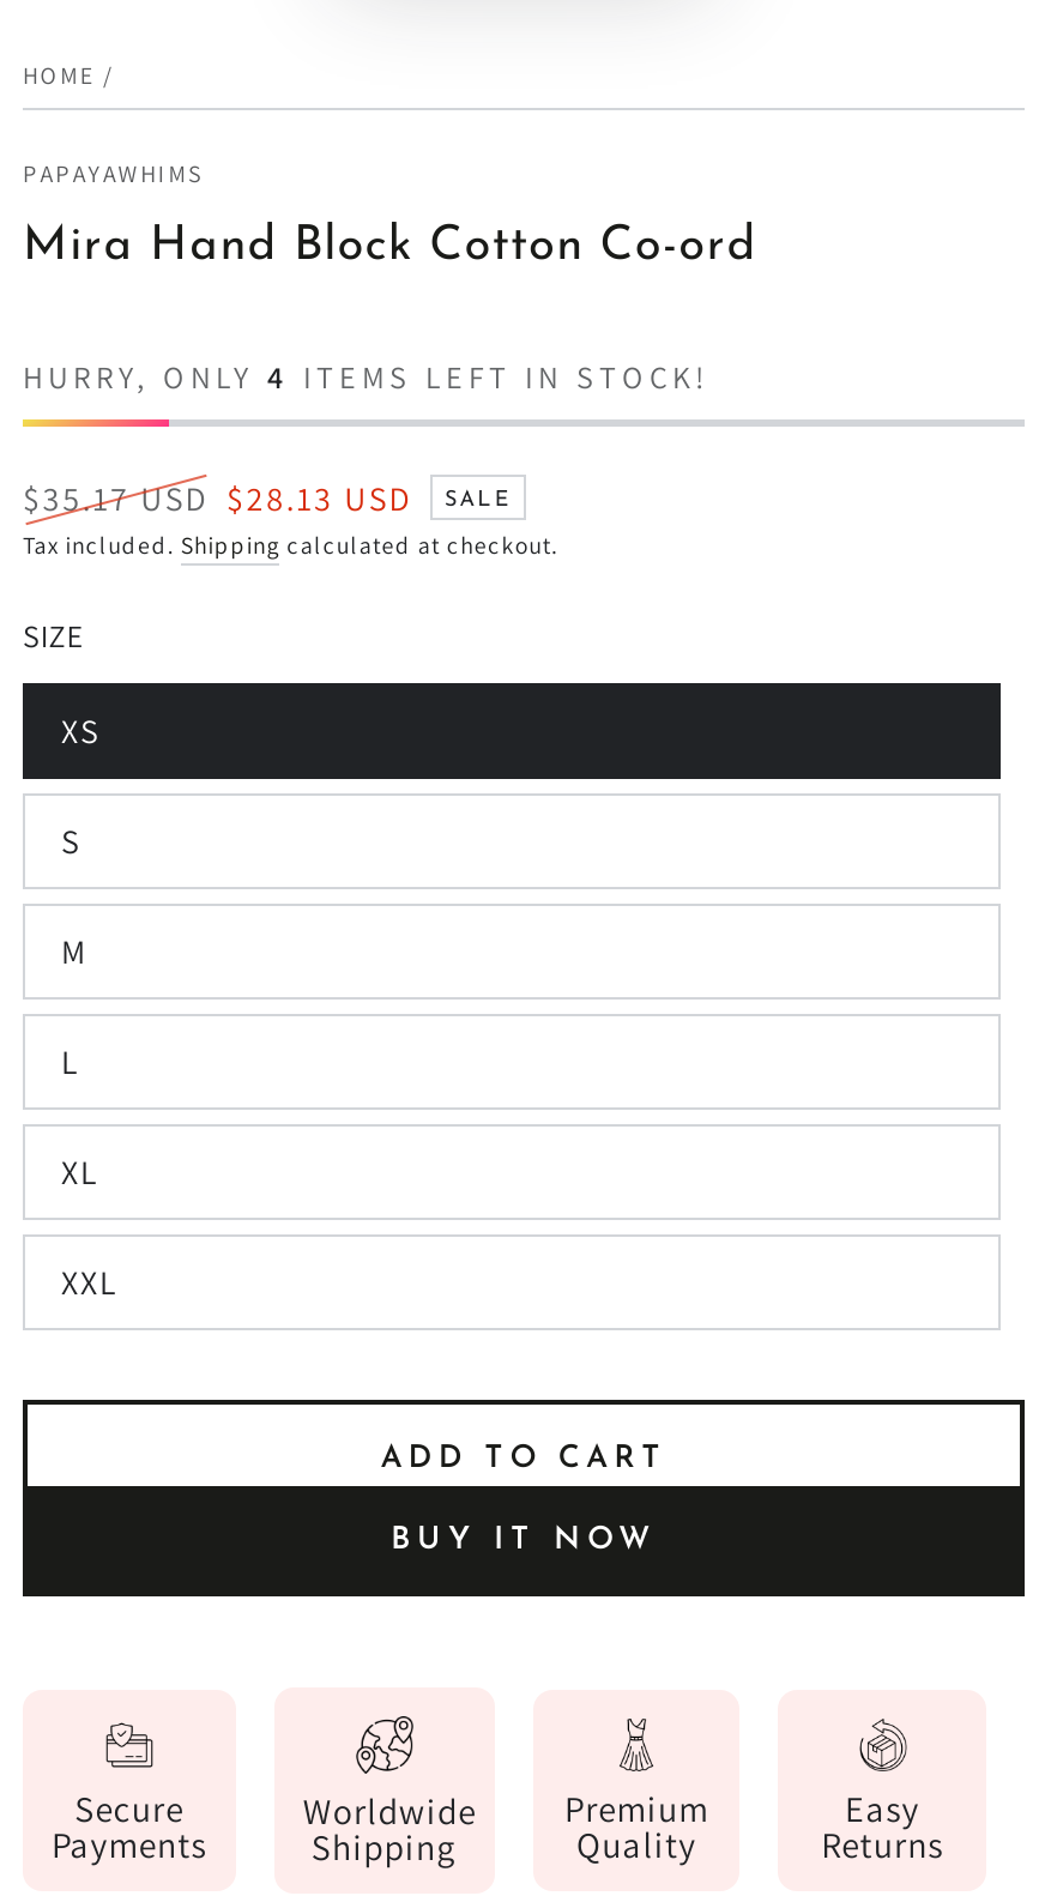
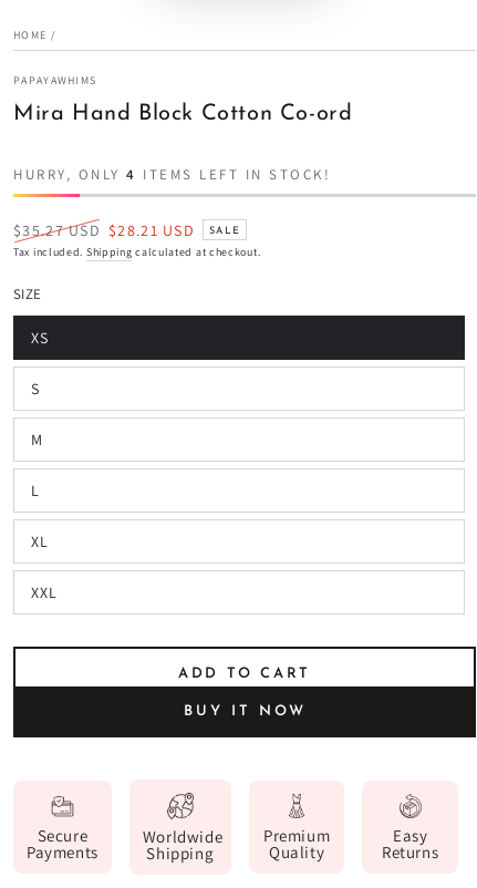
- $35.17 USD
+ $35.27 USD

- $28.13 USD
+ $28.21 USD
